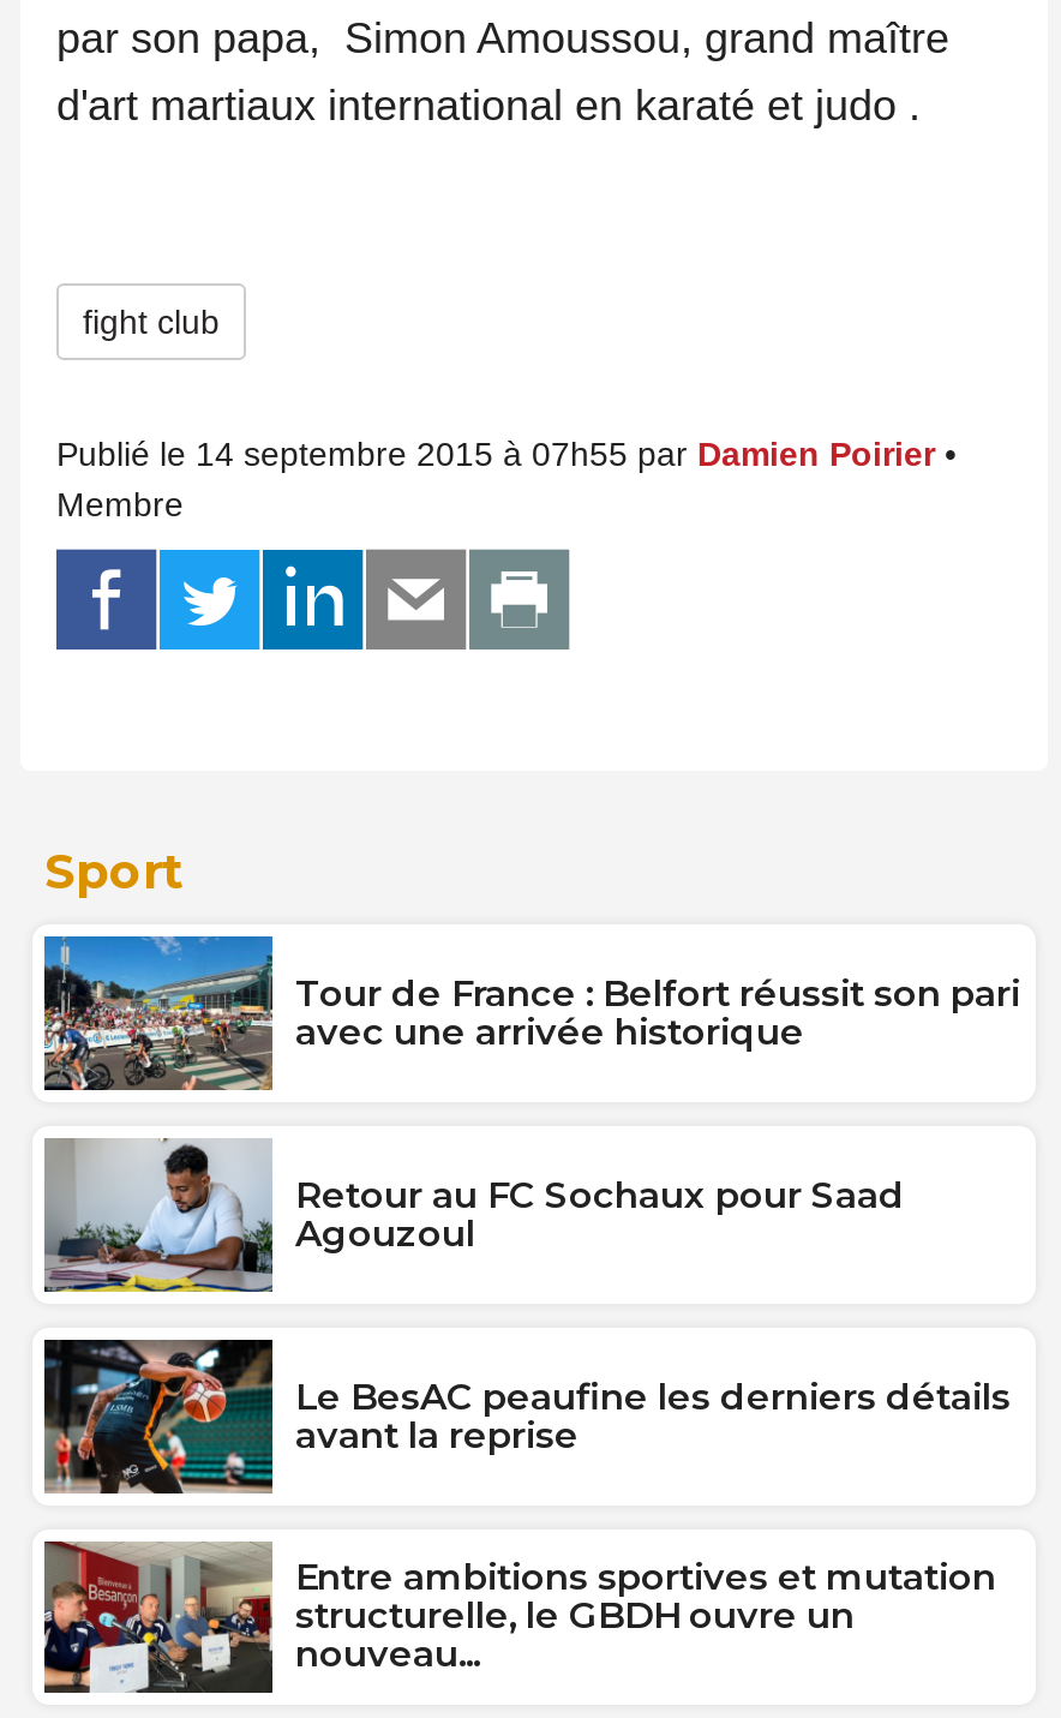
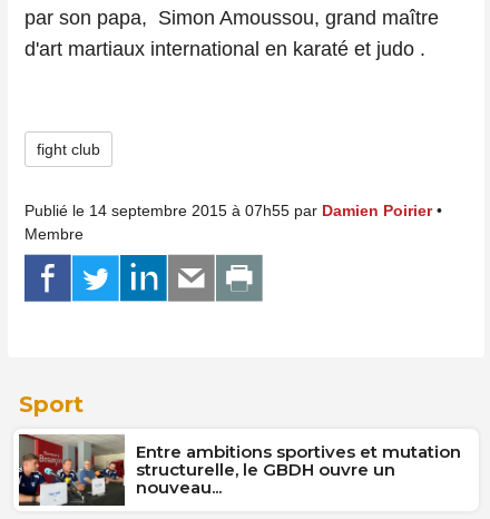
- [image]
- Tour de France : Belfort réussit son pari
- avec une arrivée historique

- [image]
- Retour au FC Sochaux pour Saad
- Agouzoul

- [image]
- Le BesAC peaufine les derniers détails
- avant la reprise
